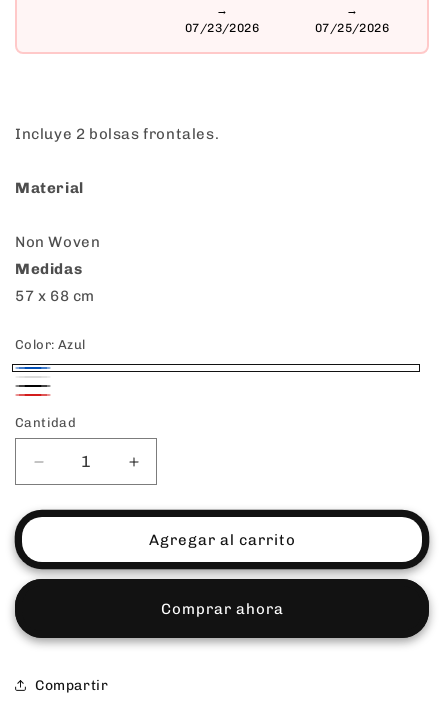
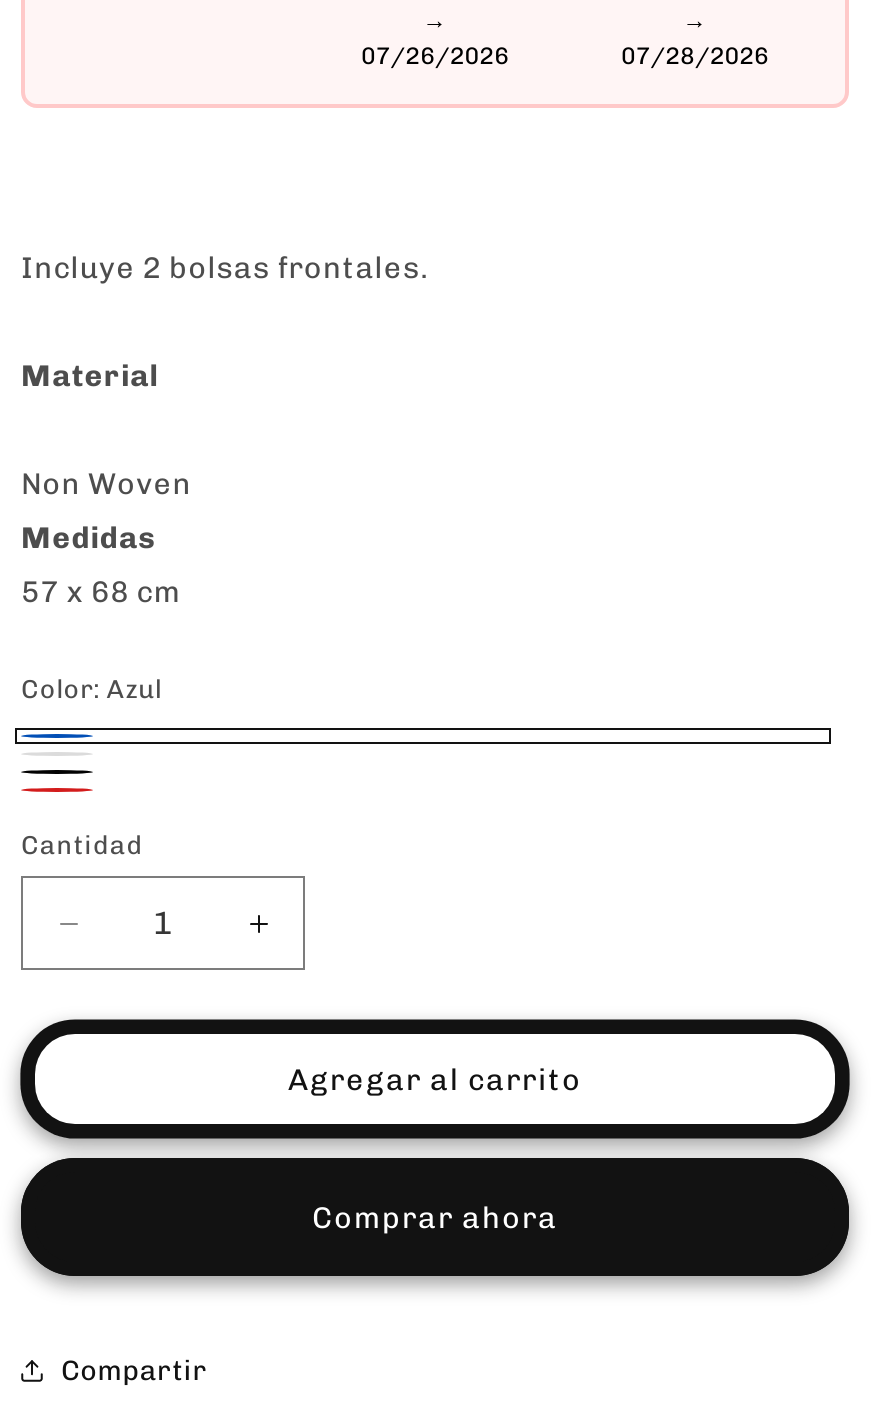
- 07/23/2026
+ 07/26/2026

- 07/25/2026
+ 07/28/2026
